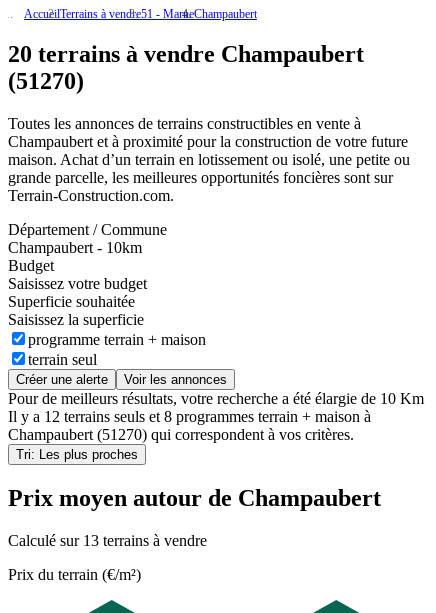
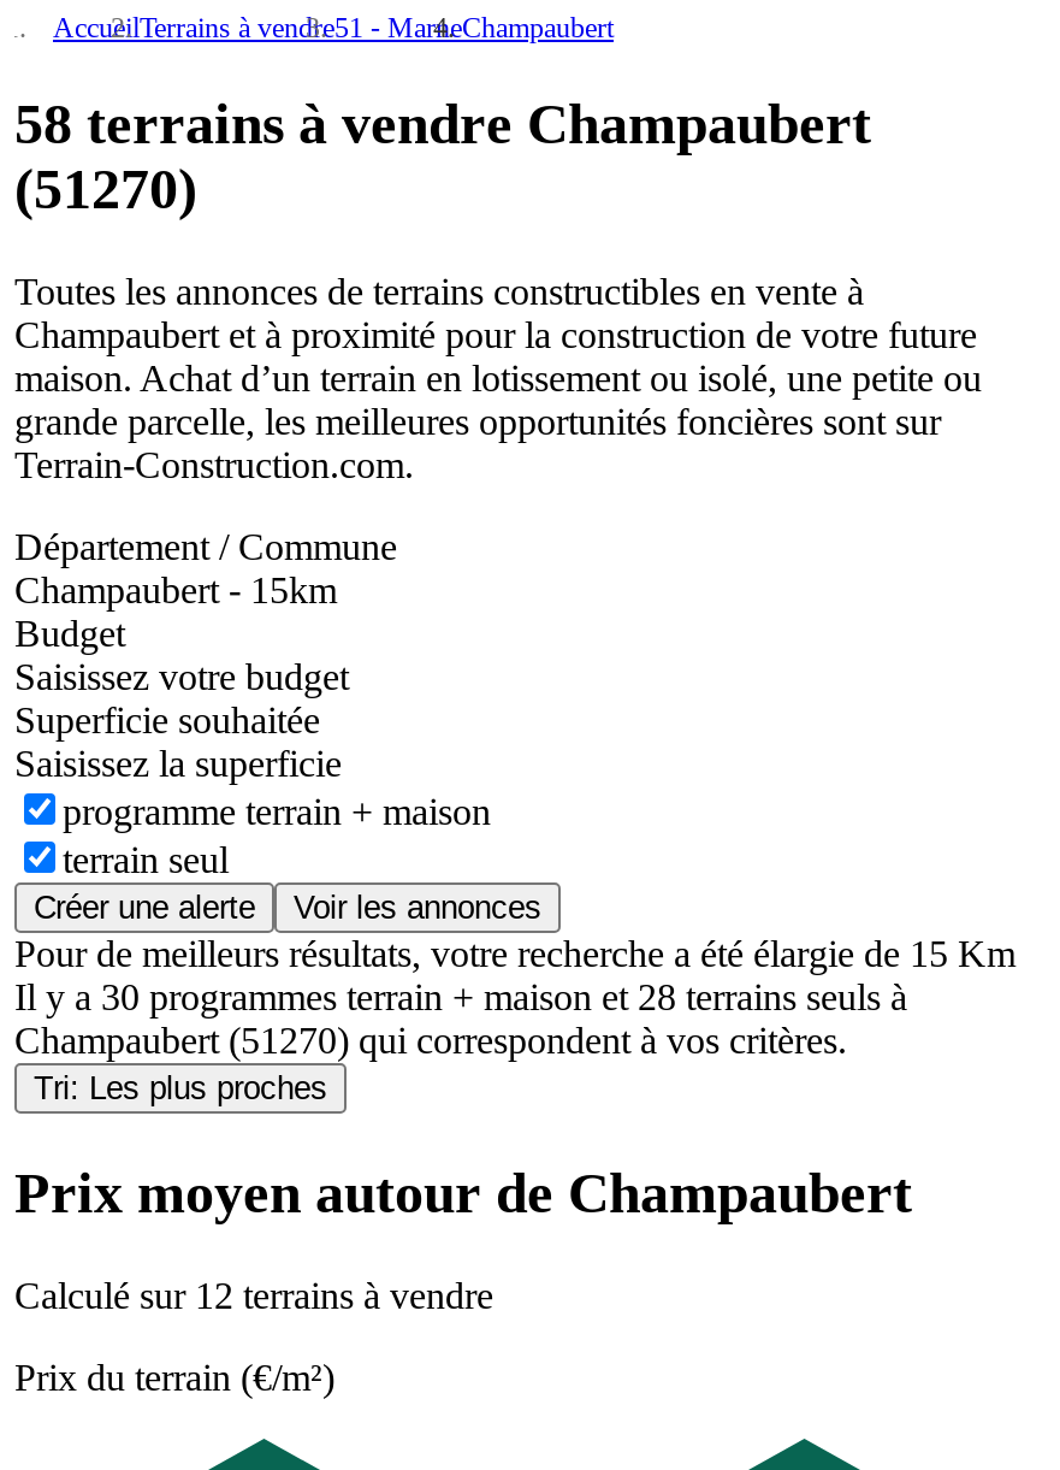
- 20 terrains à vendre Champaubert
+ 58 terrains à vendre Champaubert

- Champaubert - 10km
+ Champaubert - 15km

- Pour de meilleurs résultats, votre recherche a été élargie de 10 Km
+ Pour de meilleurs résultats, votre recherche a été élargie de 15 Km

- Il y a 12 terrains seuls et 8 programmes terrain + maison à
+ Il y a 30 programmes terrain + maison et 28 terrains seuls à

- Calculé sur 13 terrains à vendre
+ Calculé sur 12 terrains à vendre
